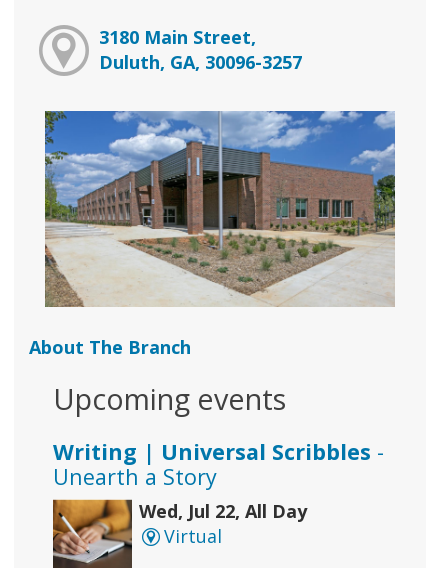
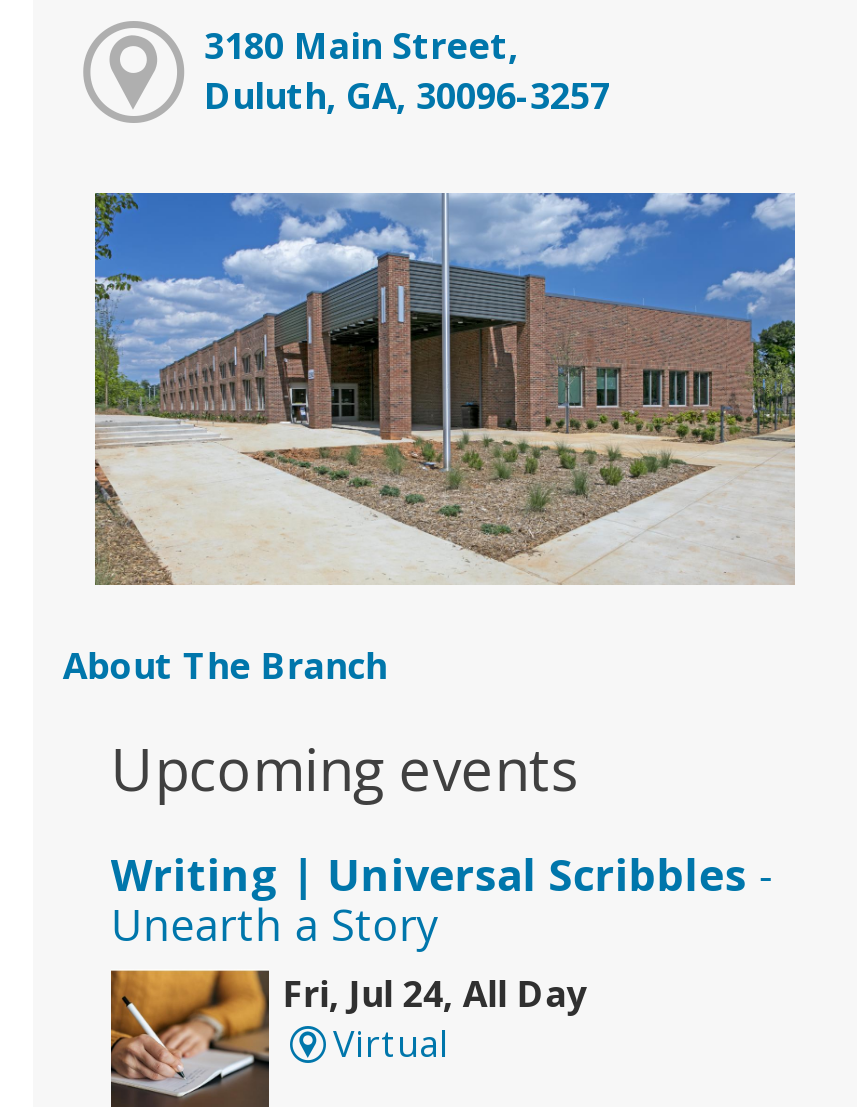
- Wed, Jul 22, All Day
+ Fri, Jul 24, All Day
